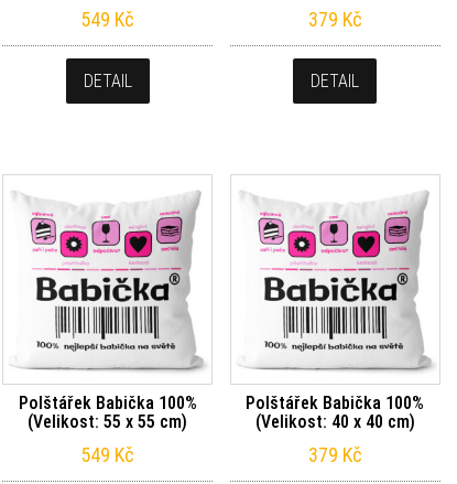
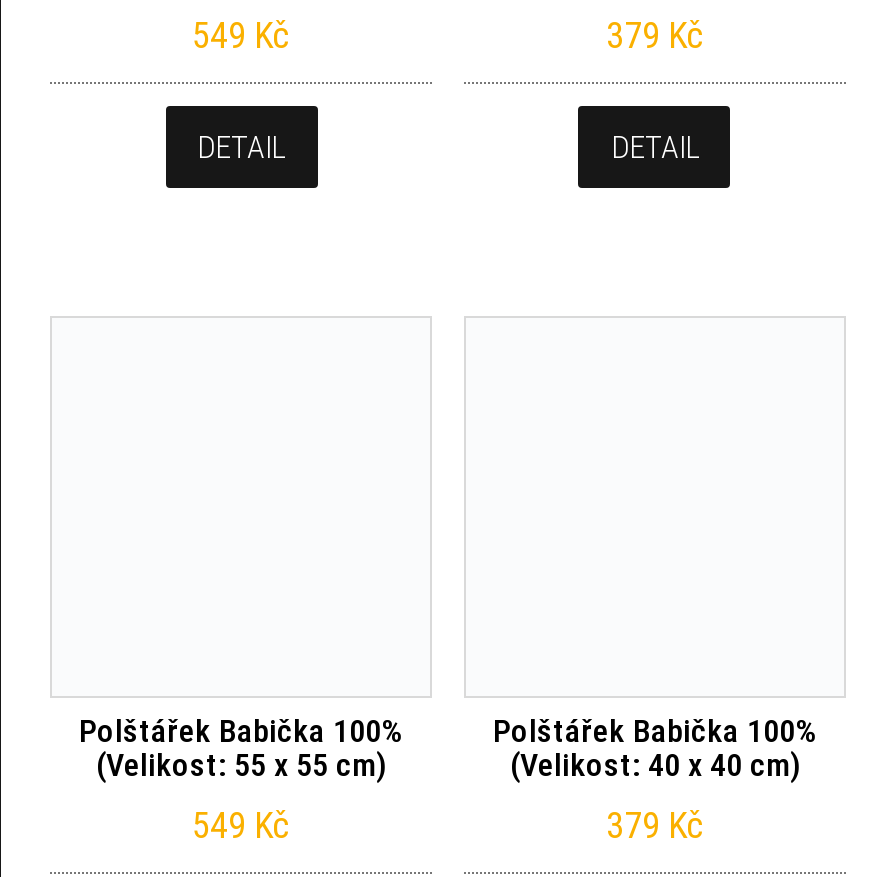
- [image]

- [image]
